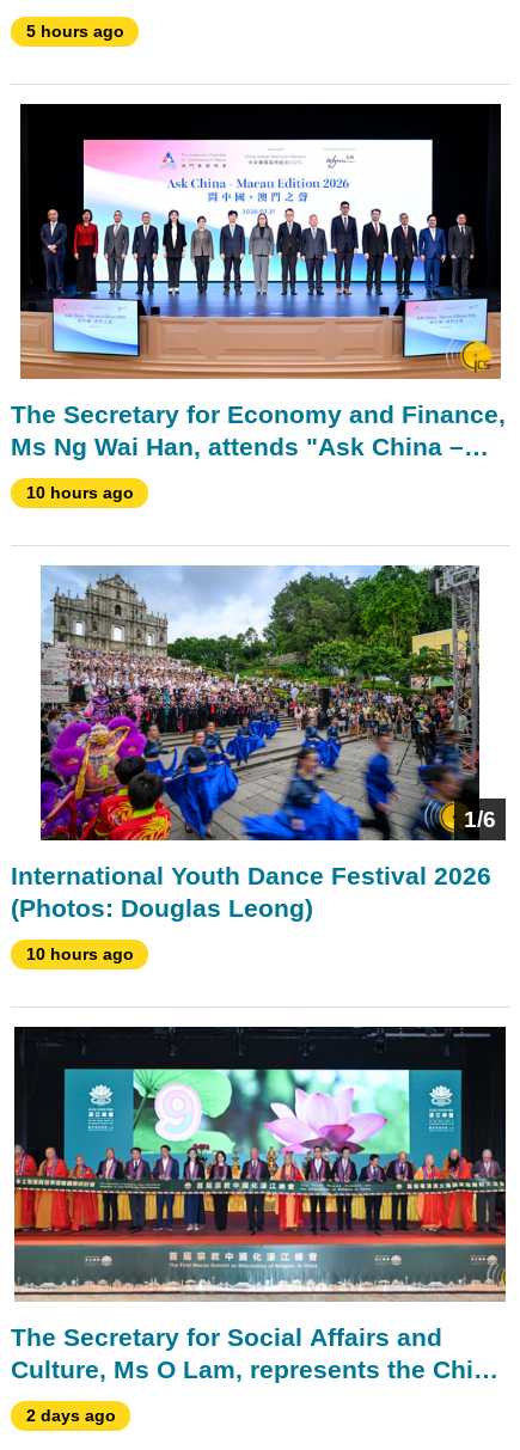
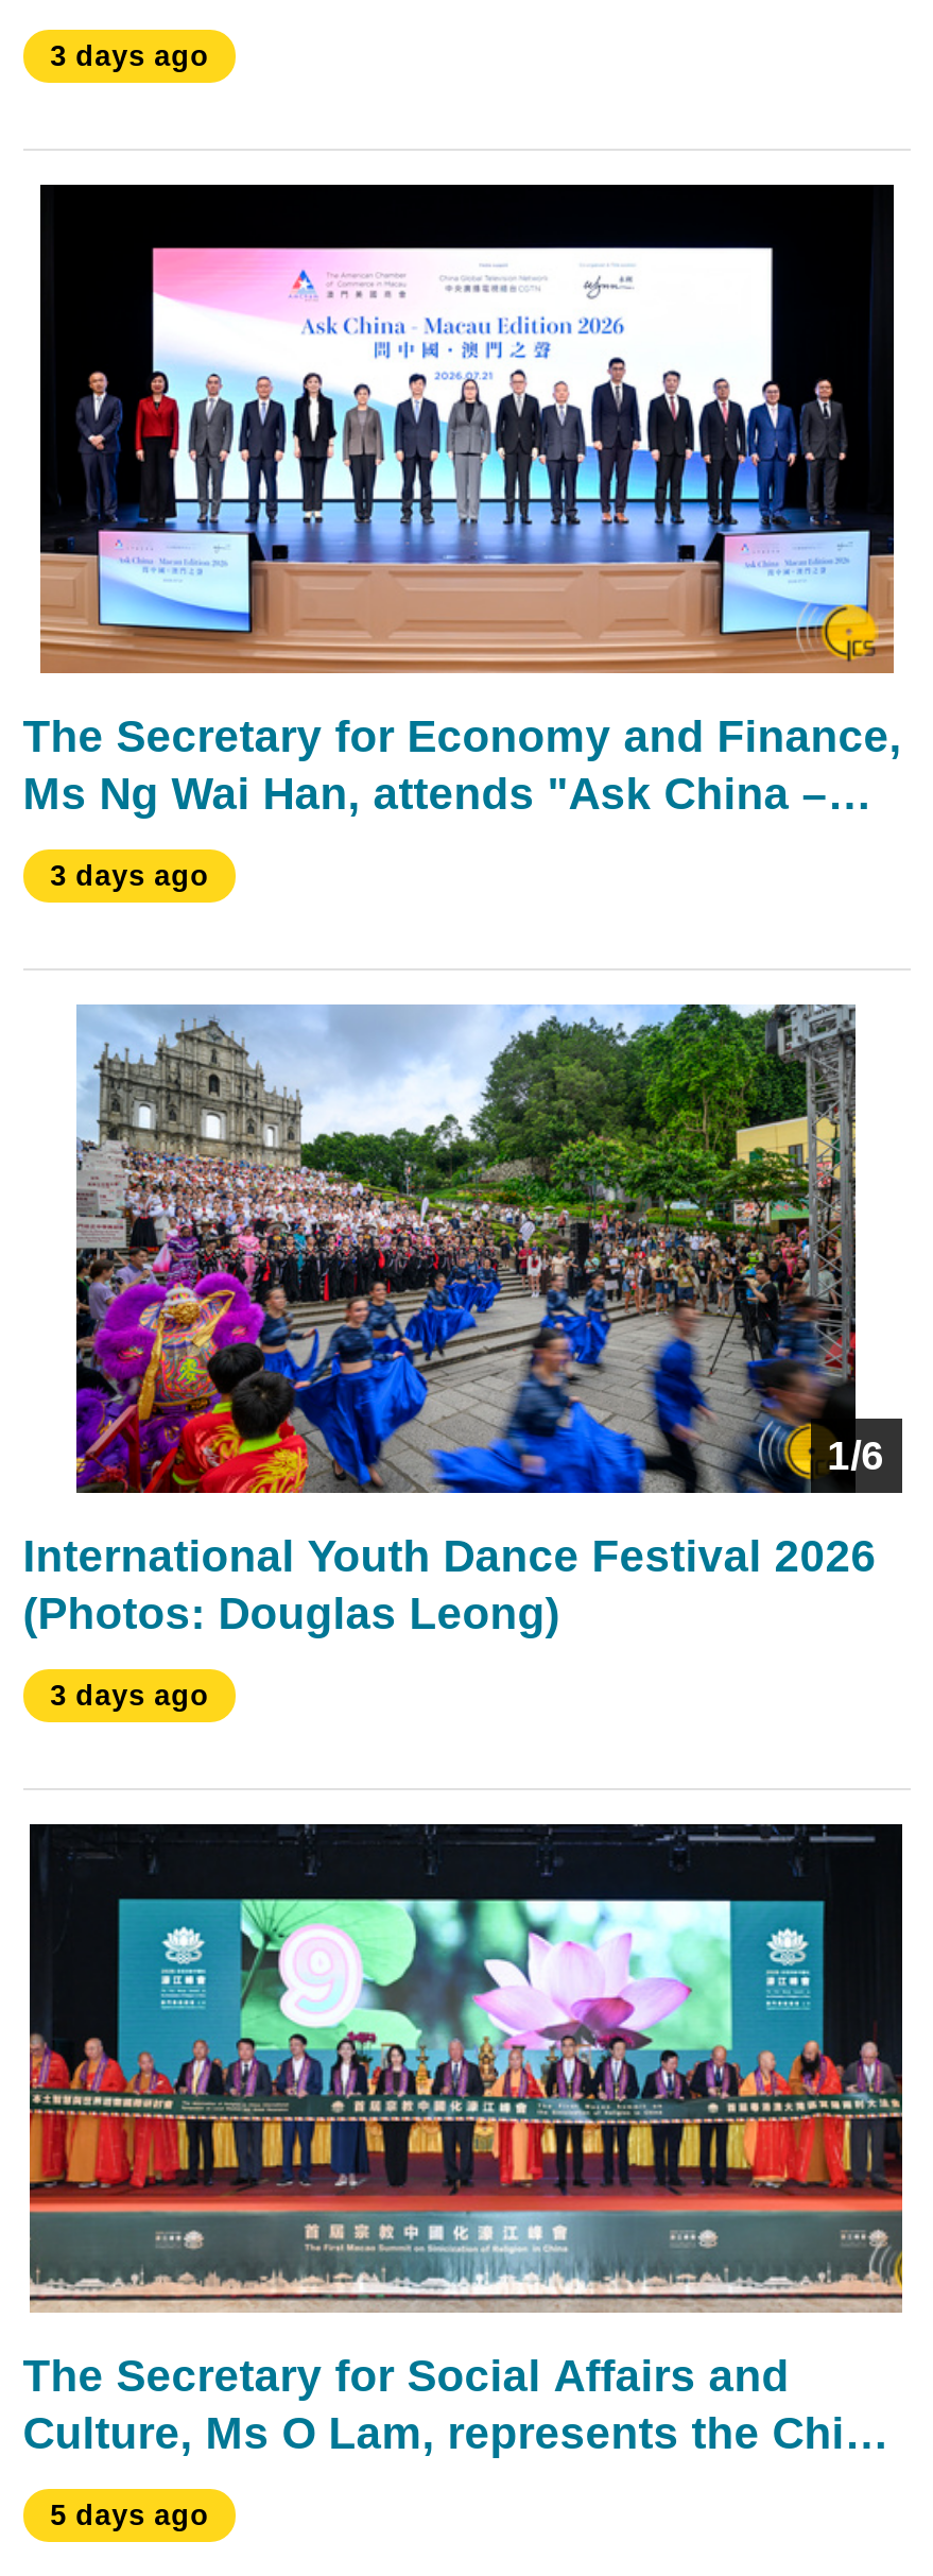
- 5 hours ago
+ 3 days ago

- 10 hours ago
+ 3 days ago

- 10 hours ago
+ 3 days ago

- 2 days ago
+ 5 days ago
